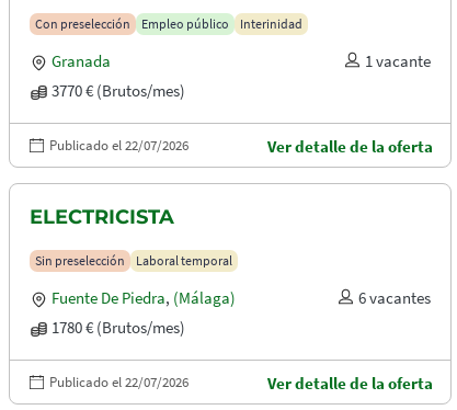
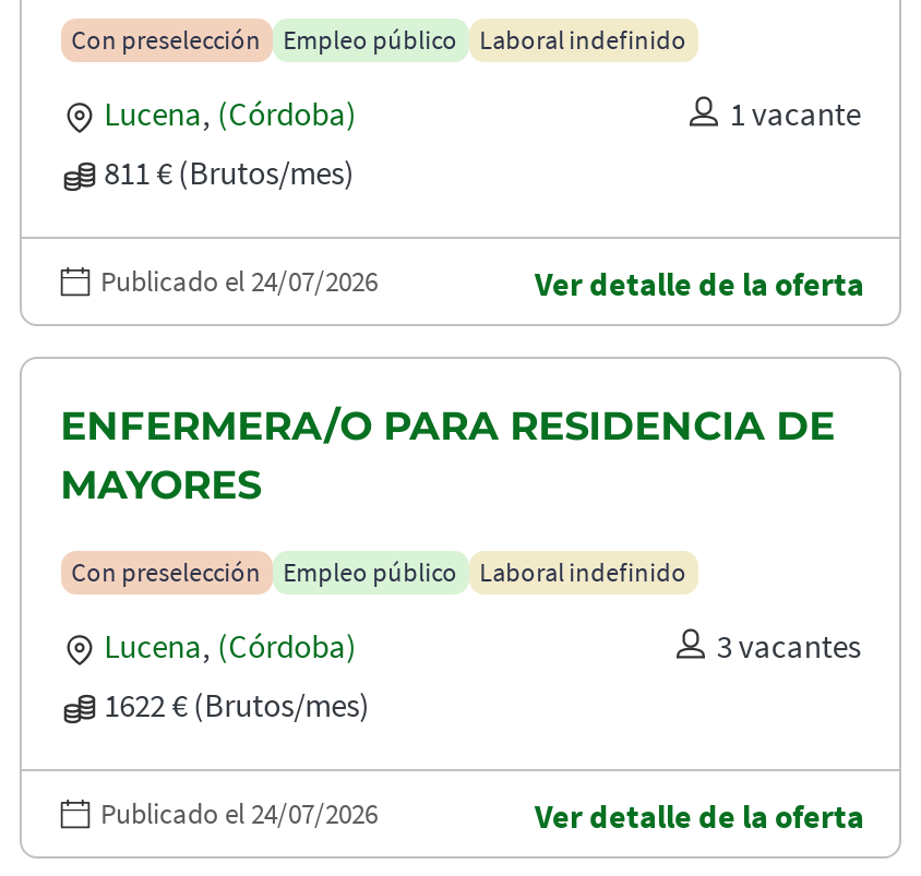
- Interinidad
+ Laboral indefinido

- Granada
+ Lucena, (Córdoba)

- 3770 € (Brutos/mes)
+ 811 € (Brutos/mes)

- Publicado el 22/07/2026
+ Publicado el 24/07/2026

- ELECTRICISTA
+ ENFERMERA/O PARA RESIDENCIA DE
+ MAYORES

- Sin preselección
- Laboral temporal
+ Con preselección
+ Empleo público
+ Laboral indefinido

- Fuente De Piedra, (Málaga)
- 6 vacantes
- 1780 € (Brutos/mes)
+ Lucena, (Córdoba)
+ 3 vacantes
+ 1622 € (Brutos/mes)

- Publicado el 22/07/2026
+ Publicado el 24/07/2026
